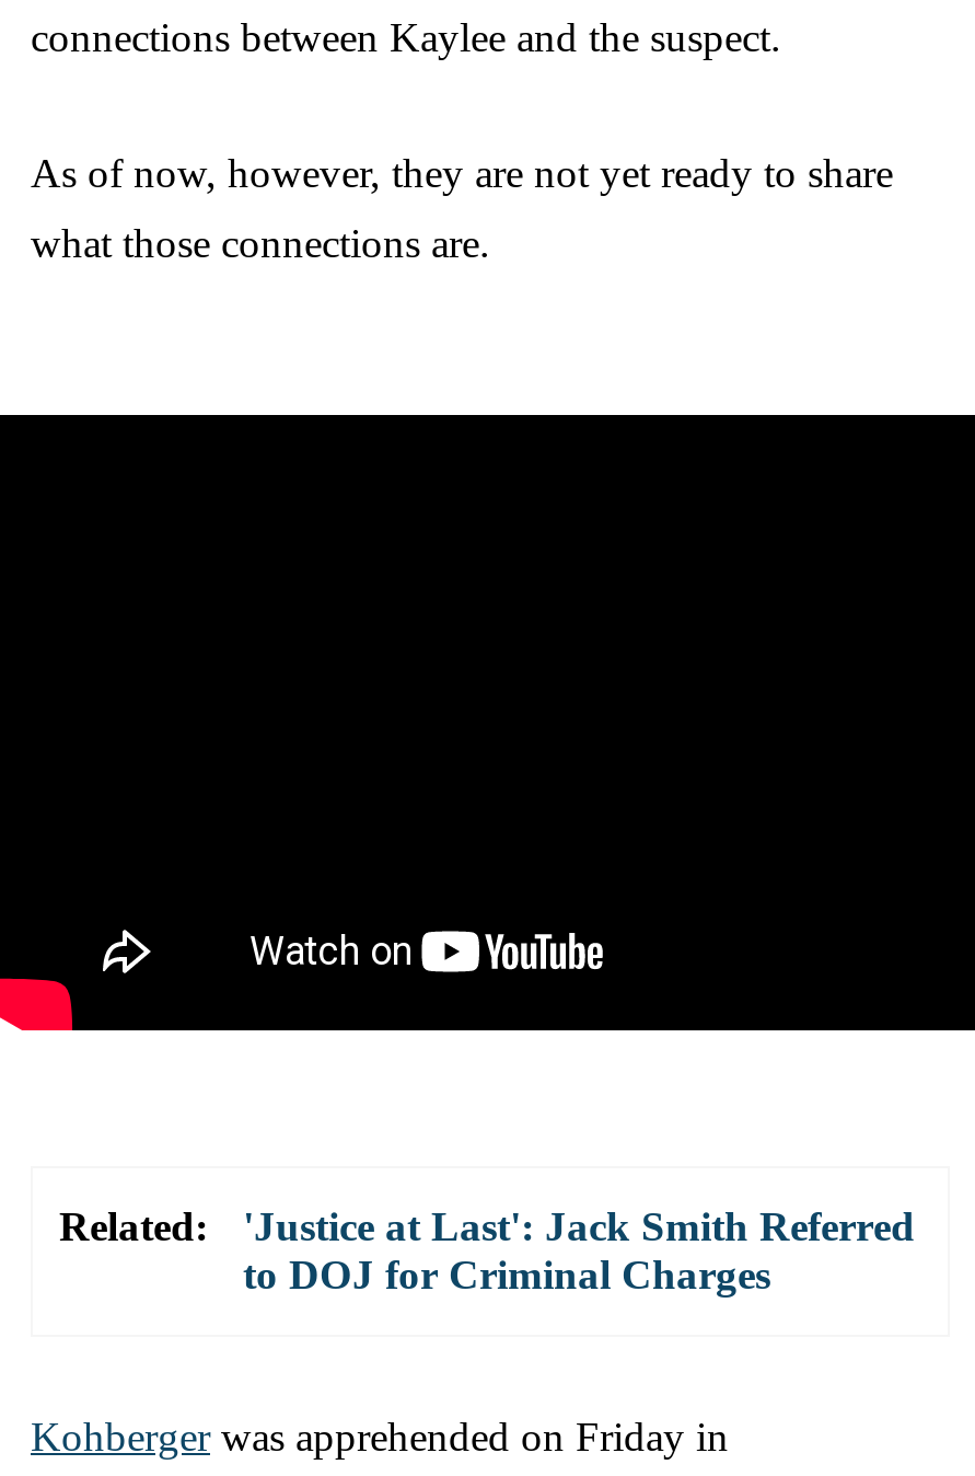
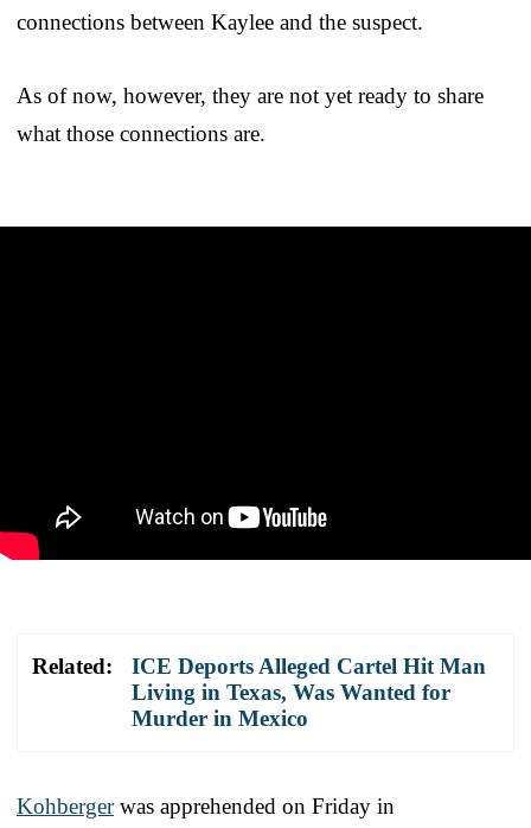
- 'Justice at Last': Jack Smith Referred
- to DOJ for Criminal Charges
+ ICE Deports Alleged Cartel Hit Man
+ Living in Texas, Was Wanted for
+ Murder in Mexico
